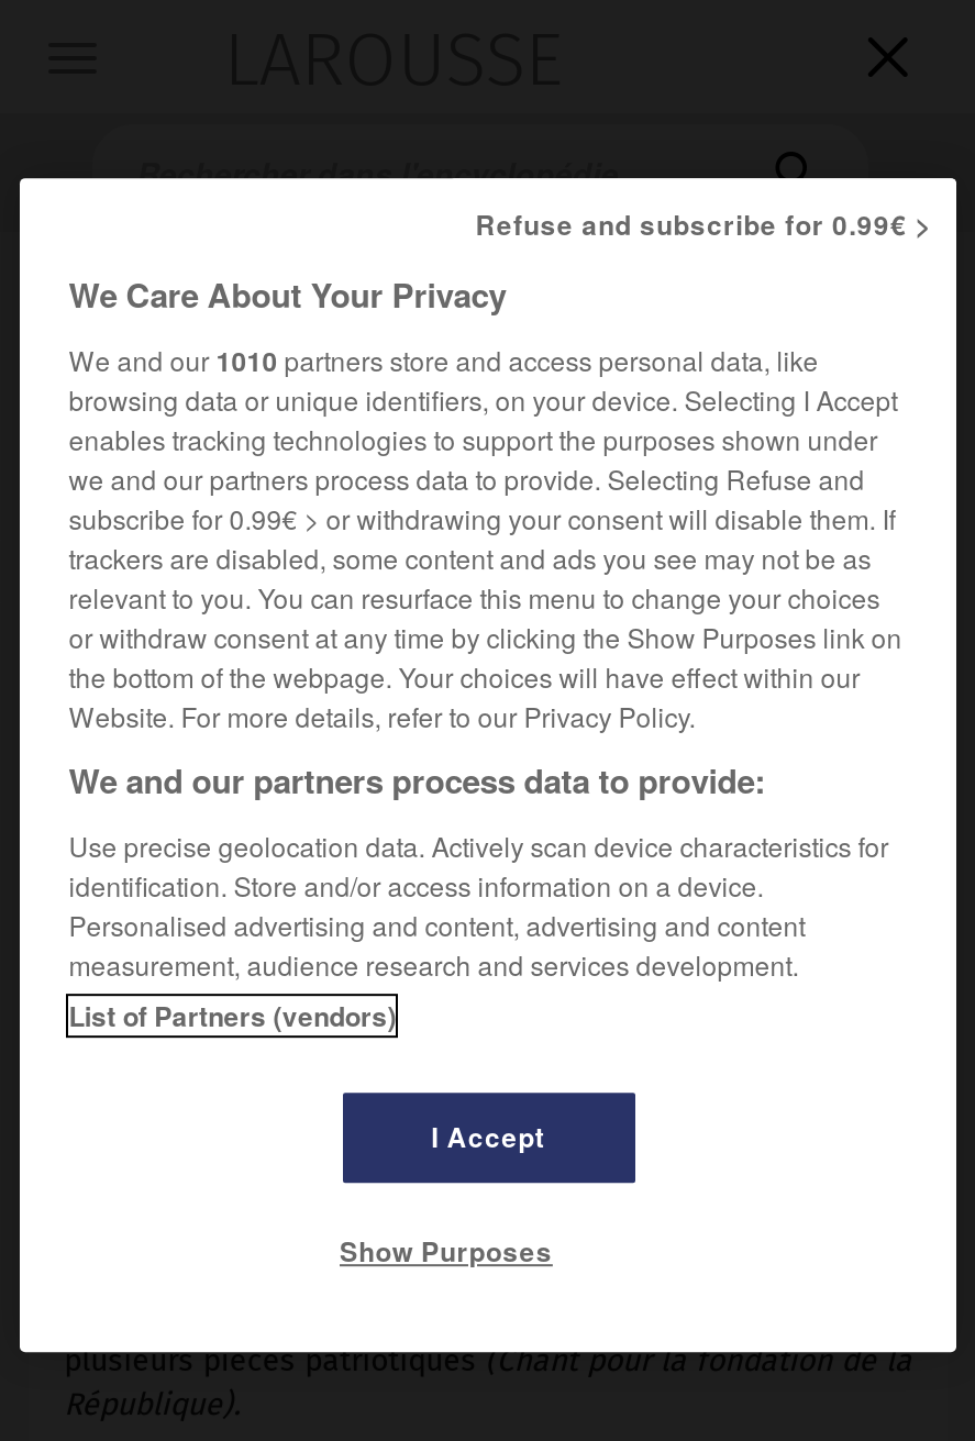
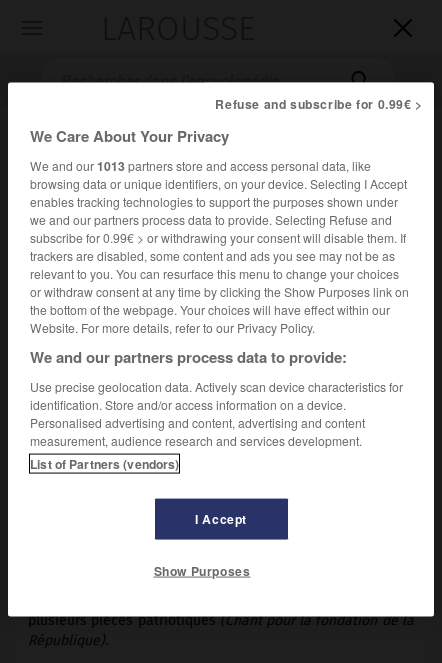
- We and our 1010 partners store and access personal data, like
+ We and our 1013 partners store and access personal data, like
